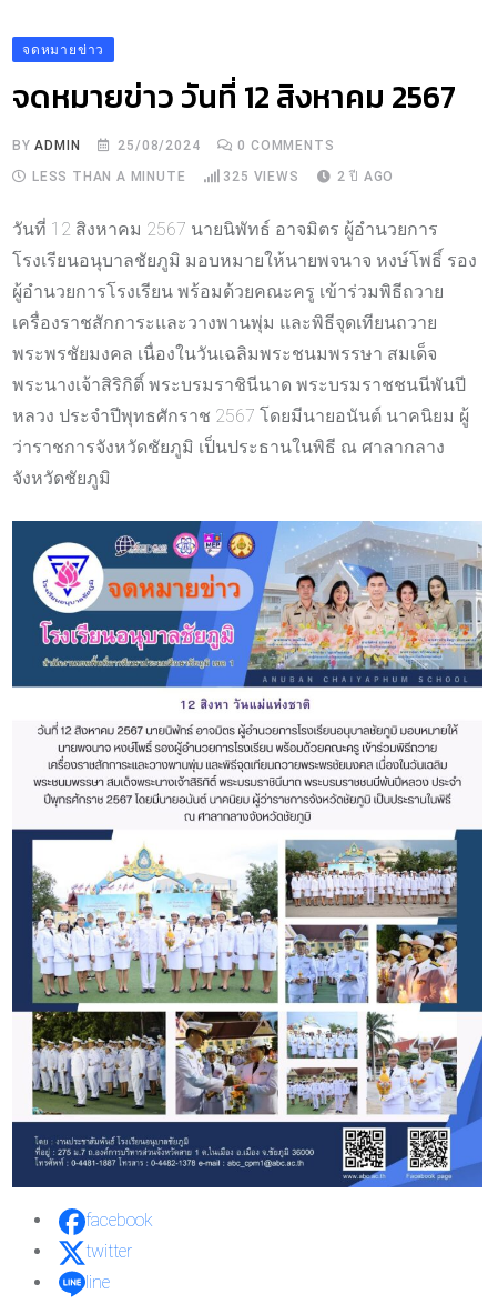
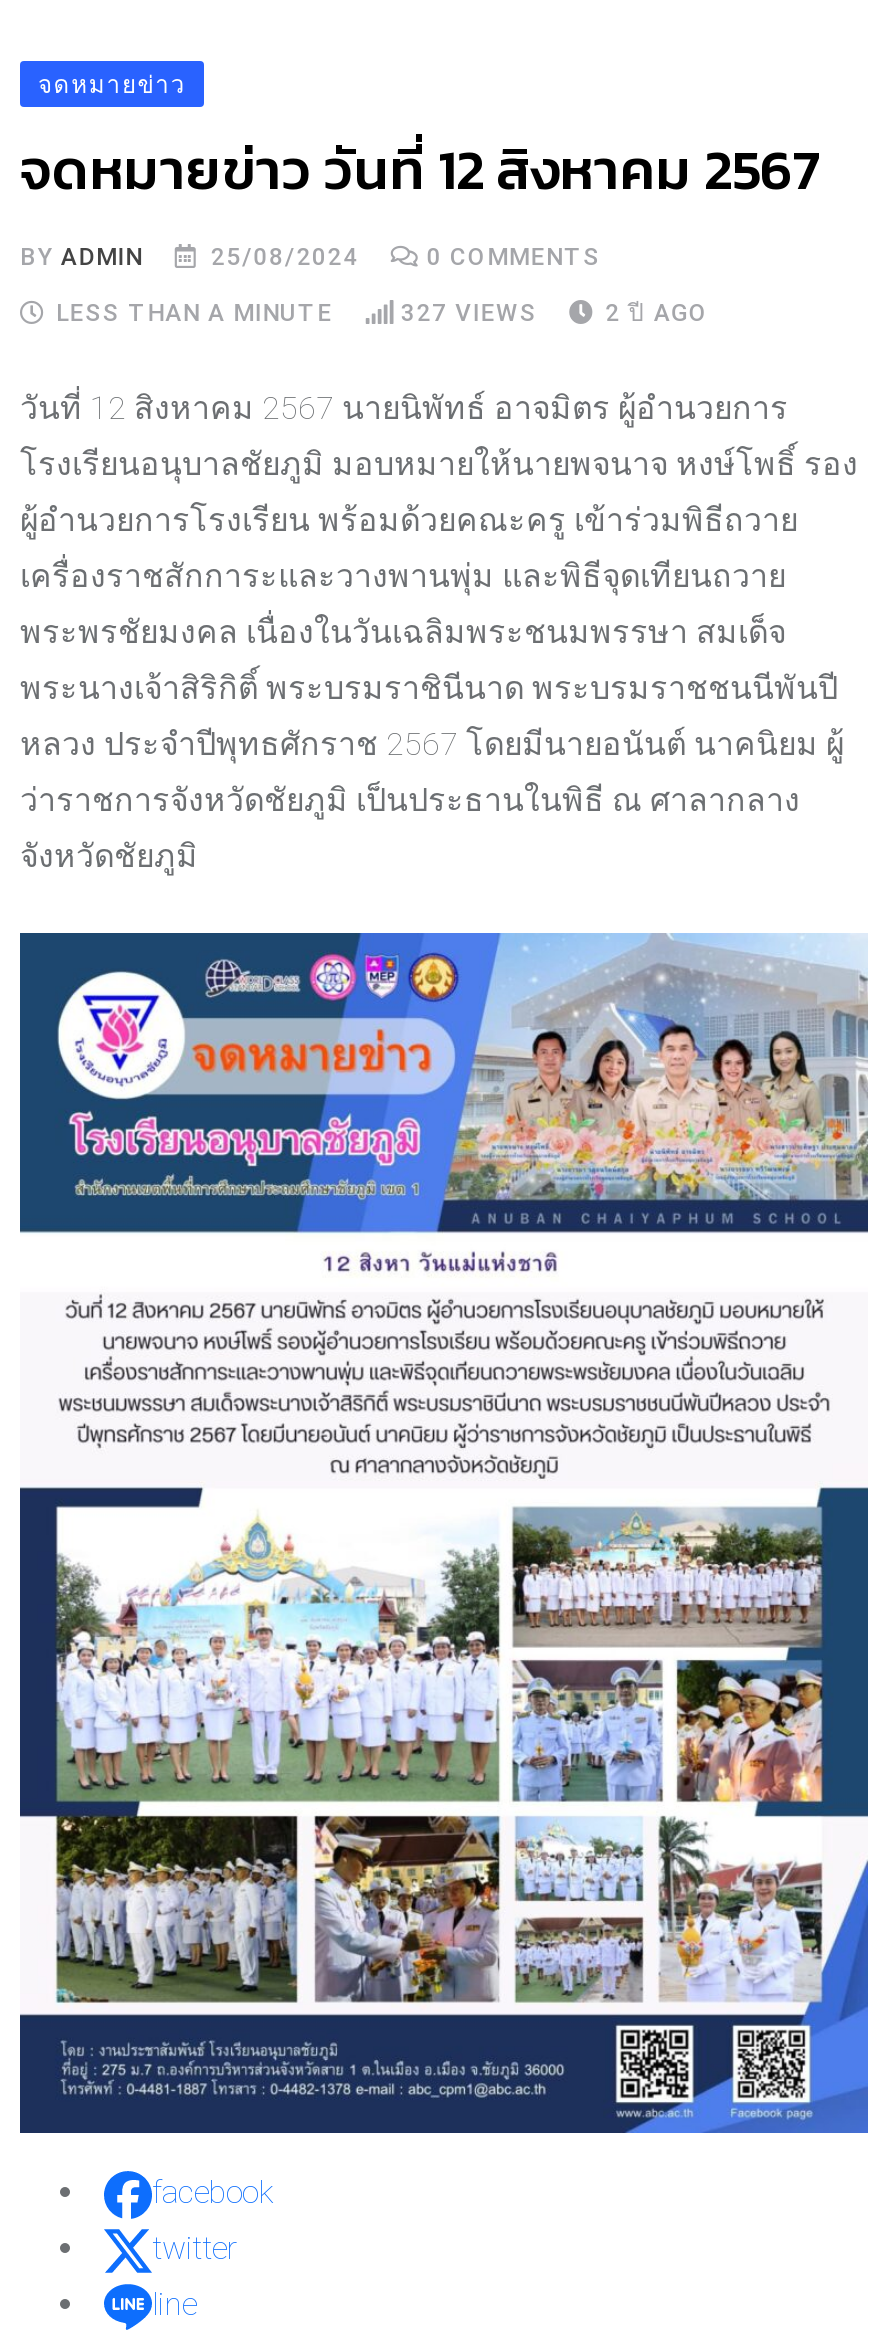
- 325 VIEWS
+ 327 VIEWS
